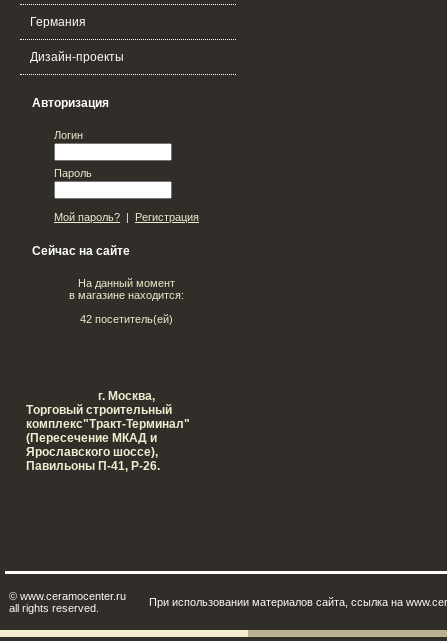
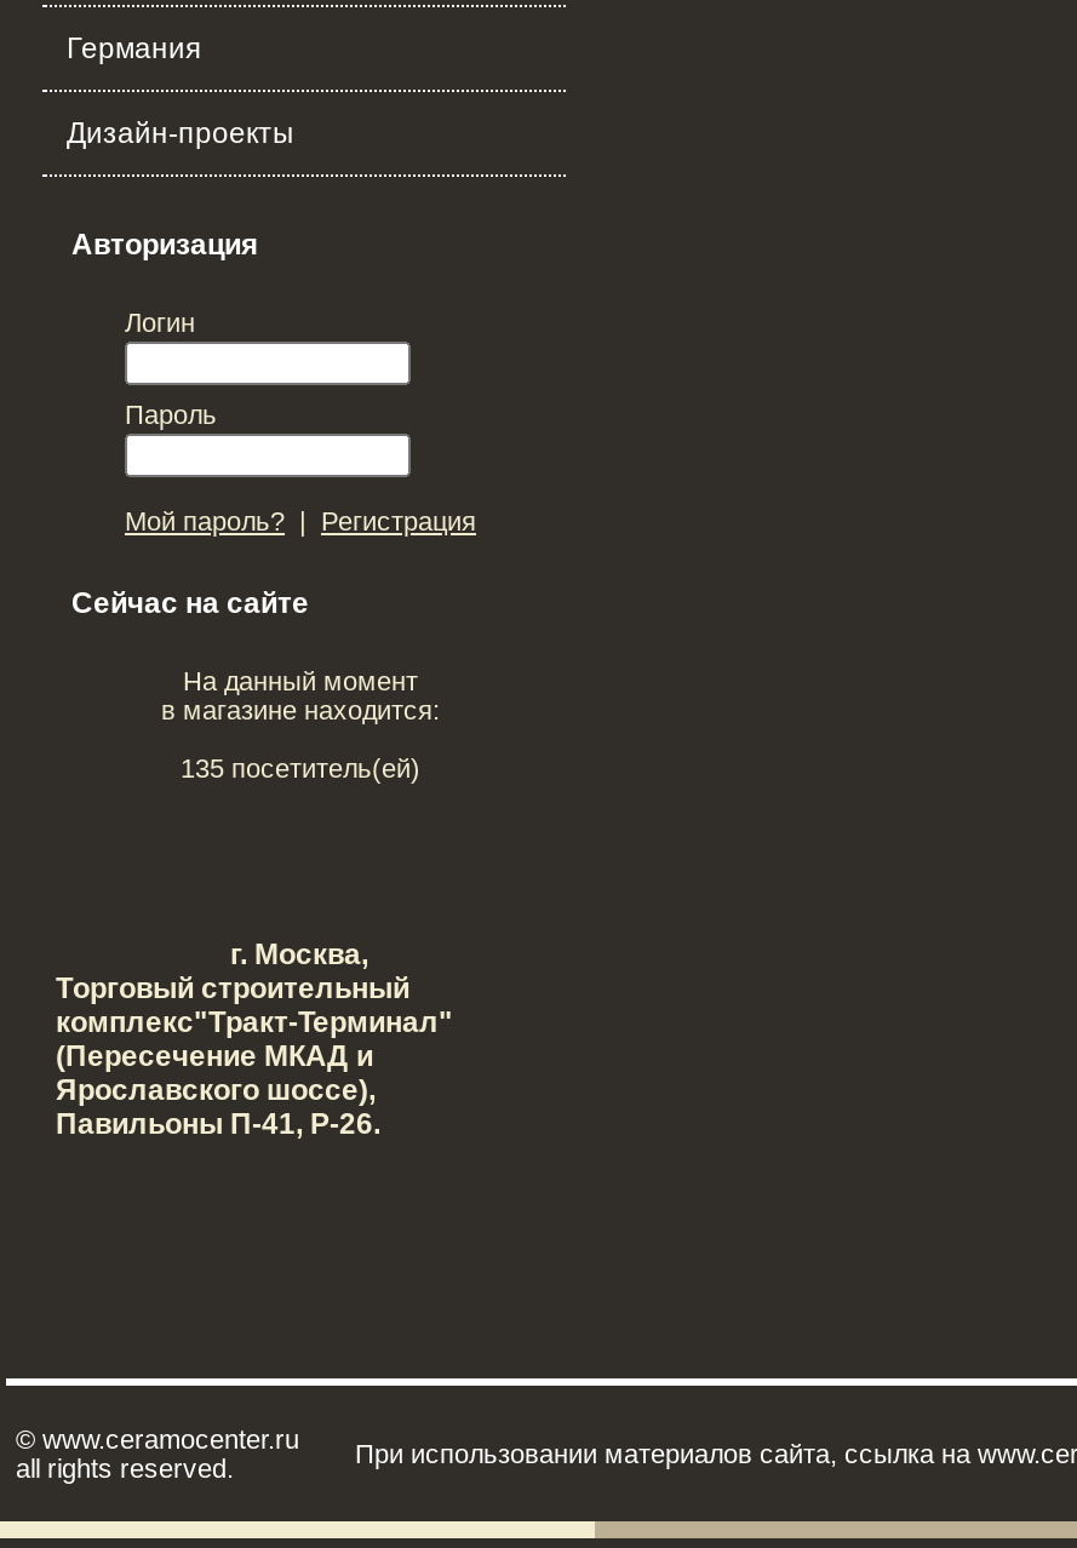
- 42 посетитель(ей)
+ 135 посетитель(ей)
